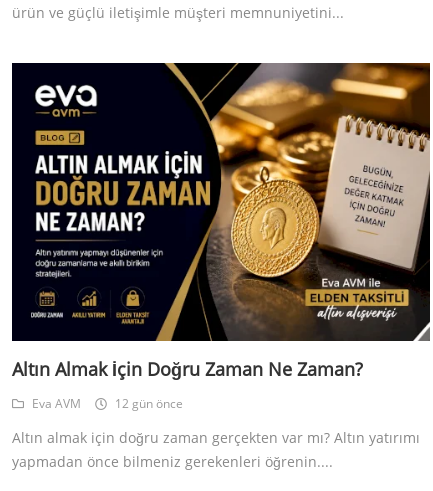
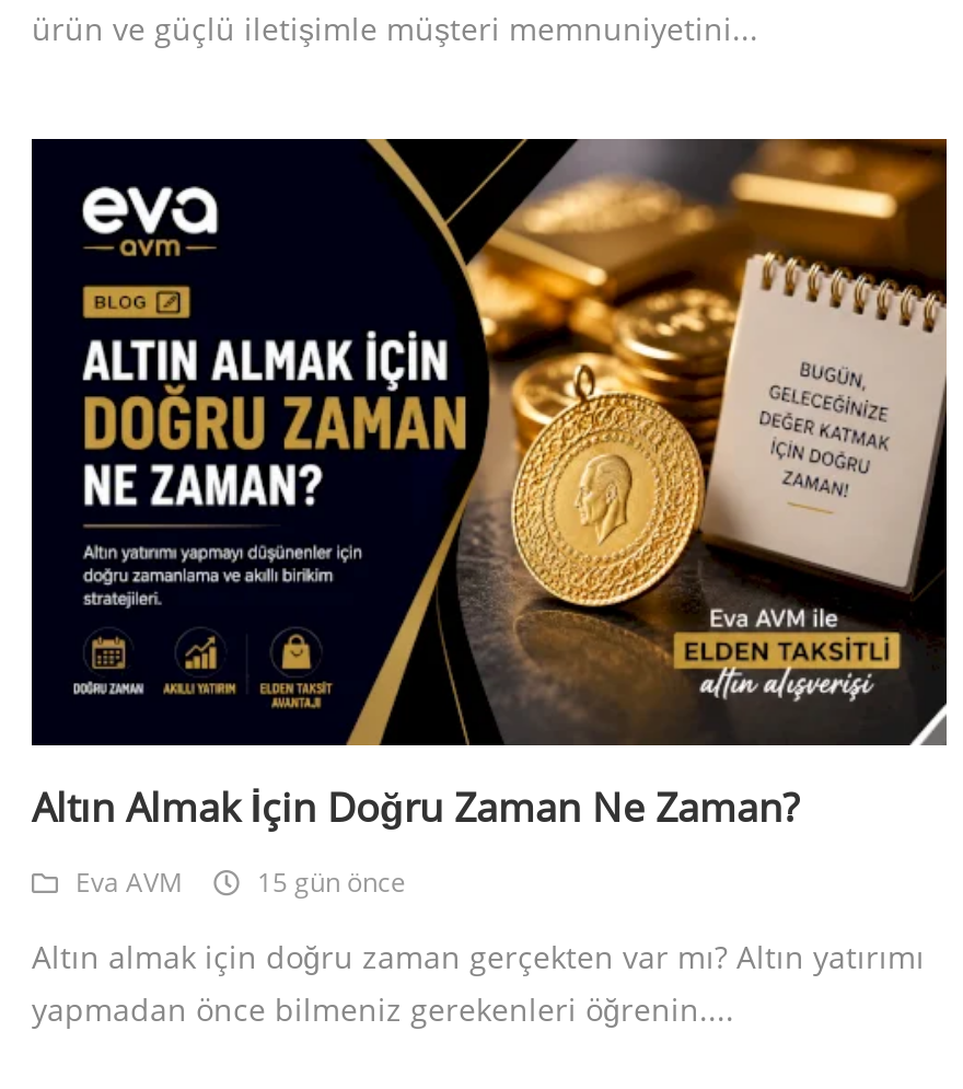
- Eva AVM 12 gün önce
+ Eva AVM 15 gün önce
